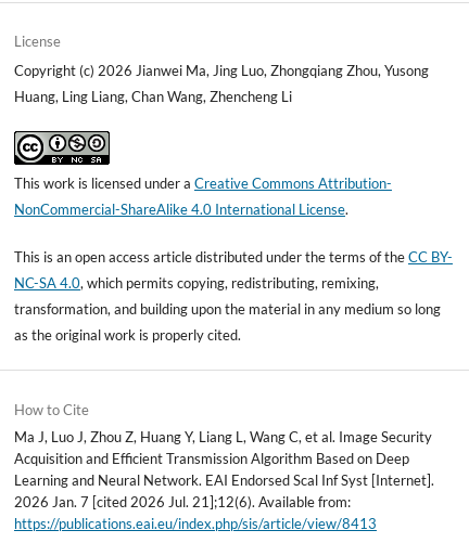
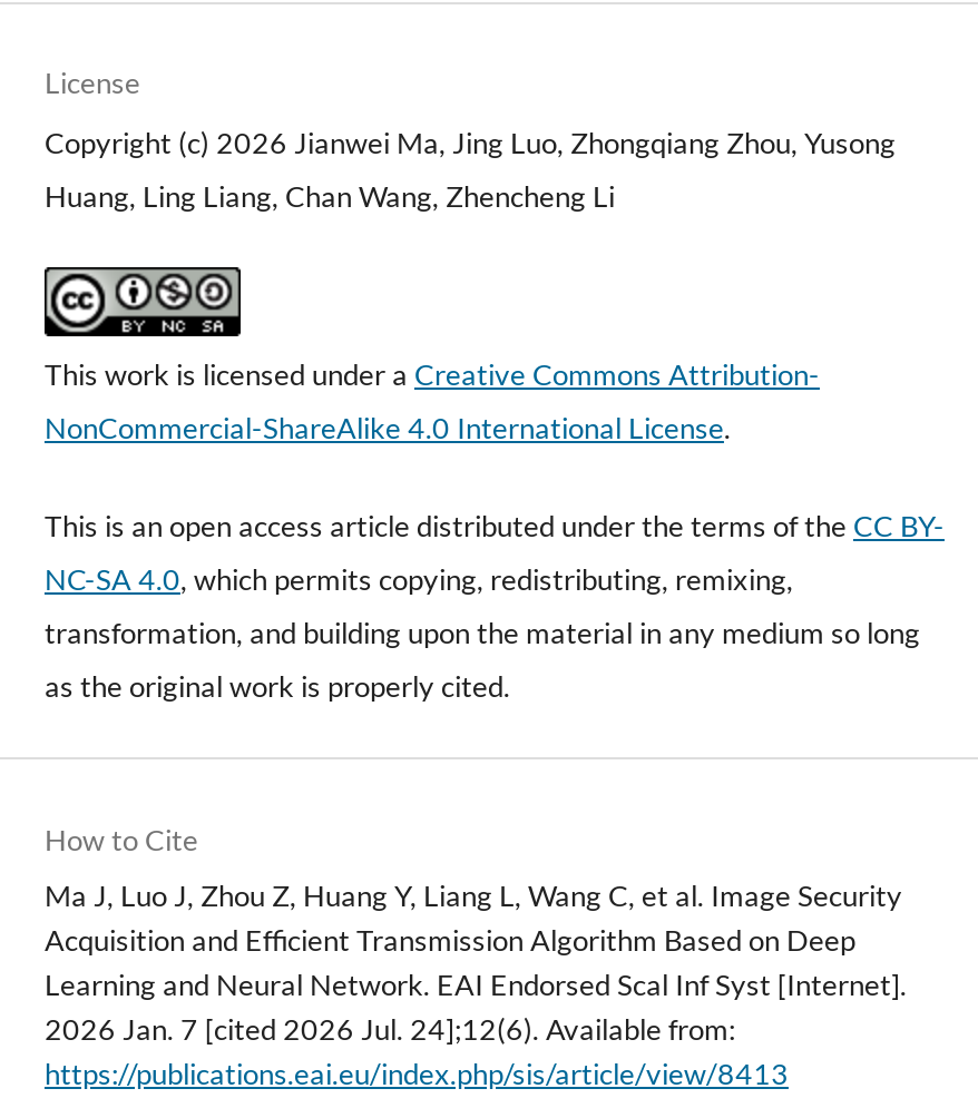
- 2026 Jan. 7 [cited 2026 Jul. 21];12(6). Available from:
+ 2026 Jan. 7 [cited 2026 Jul. 24];12(6). Available from:
